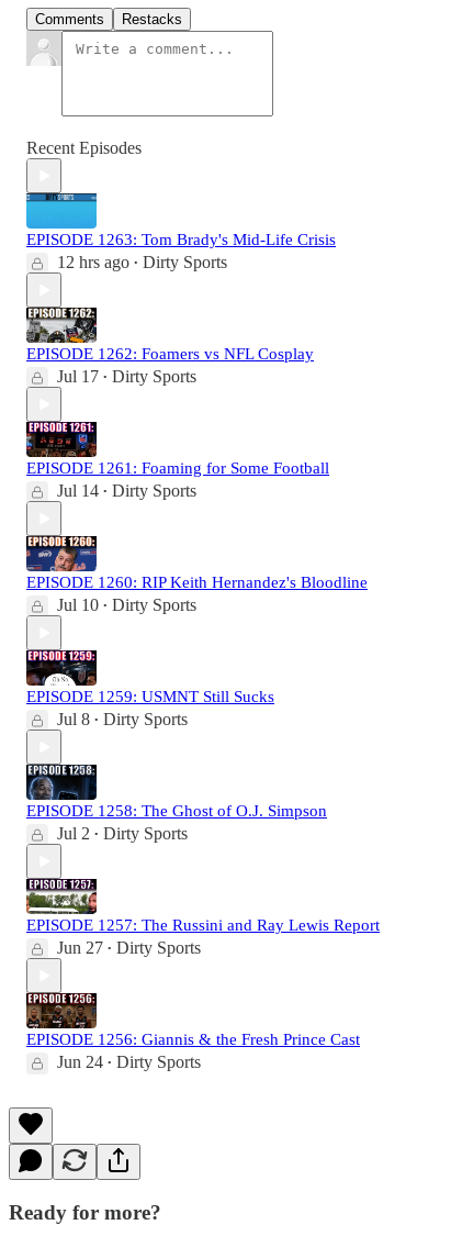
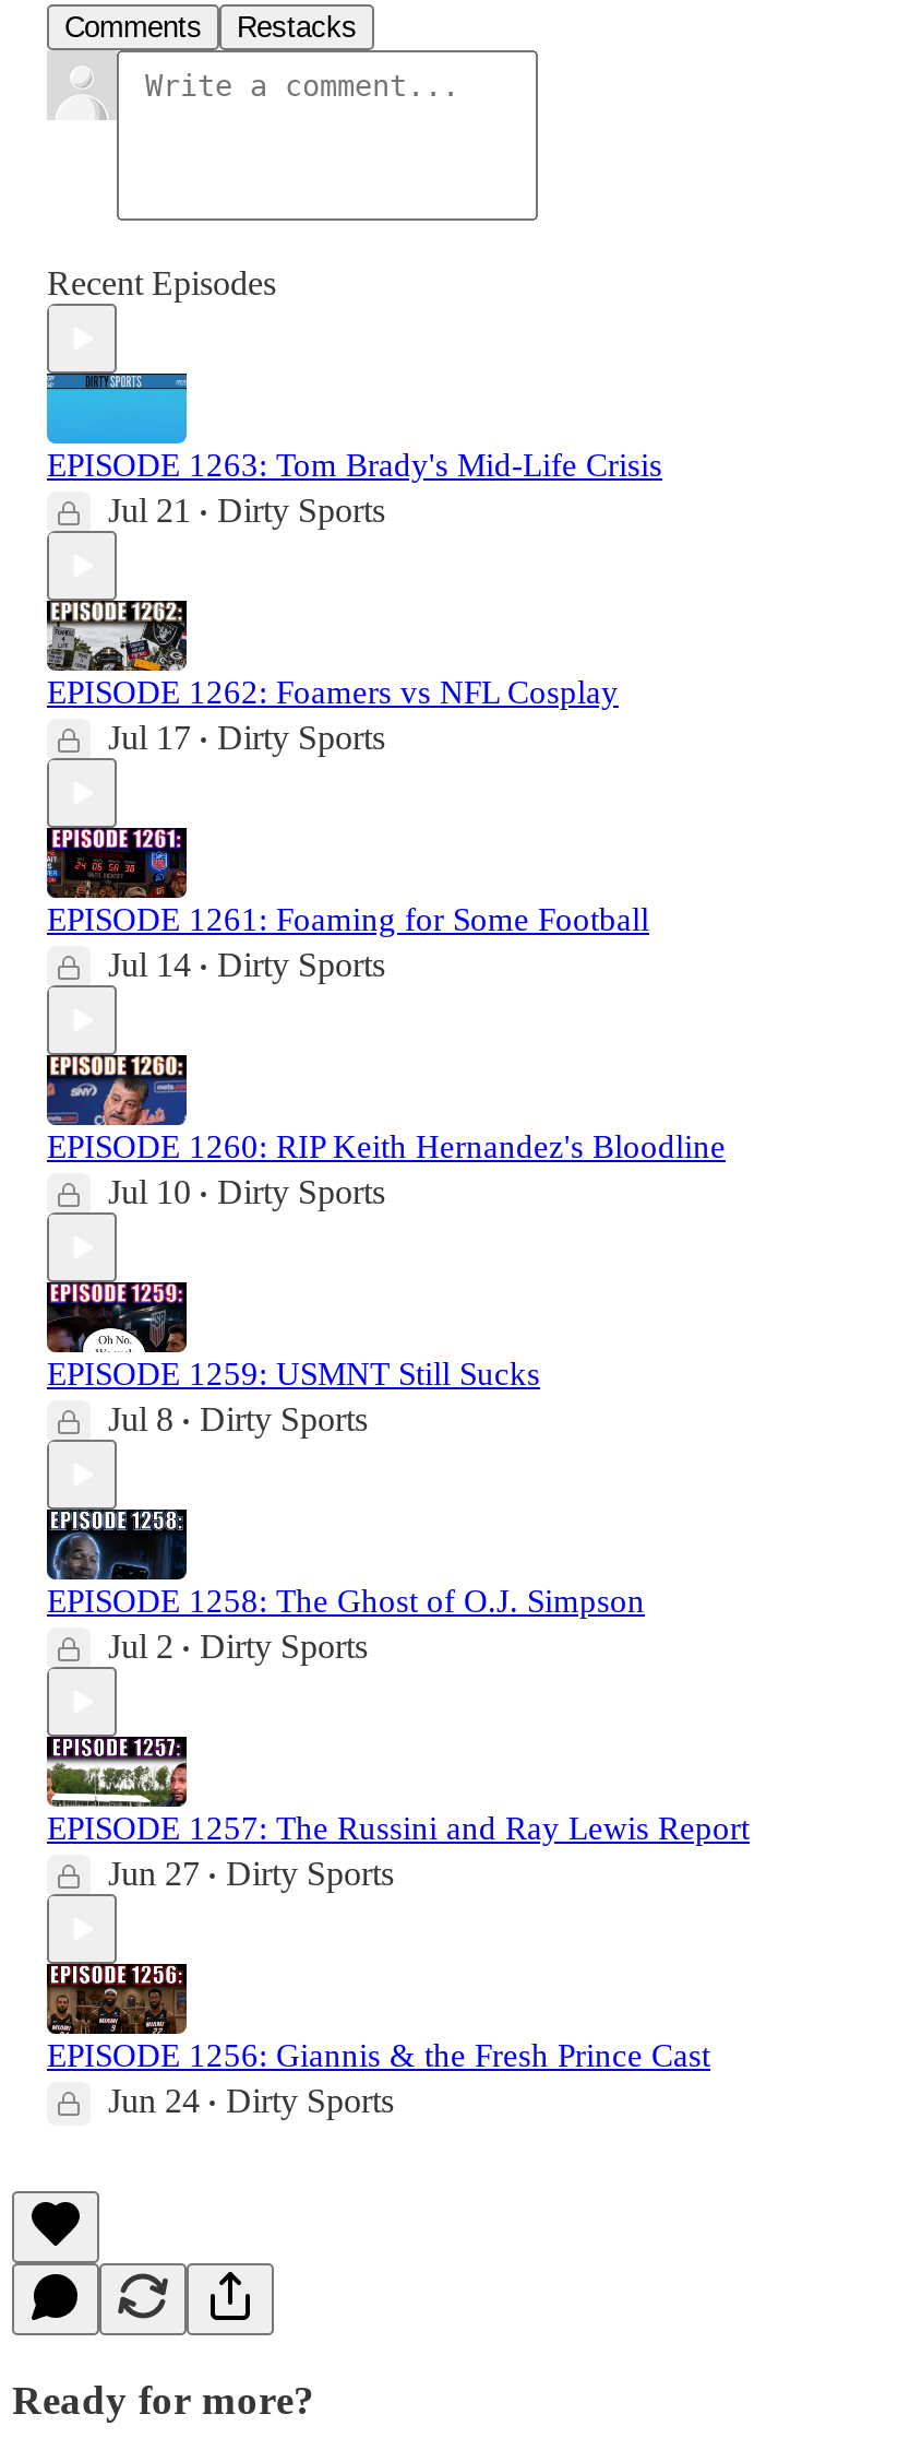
- 12 hrs ago • Dirty Sports
+ Jul 21 • Dirty Sports
